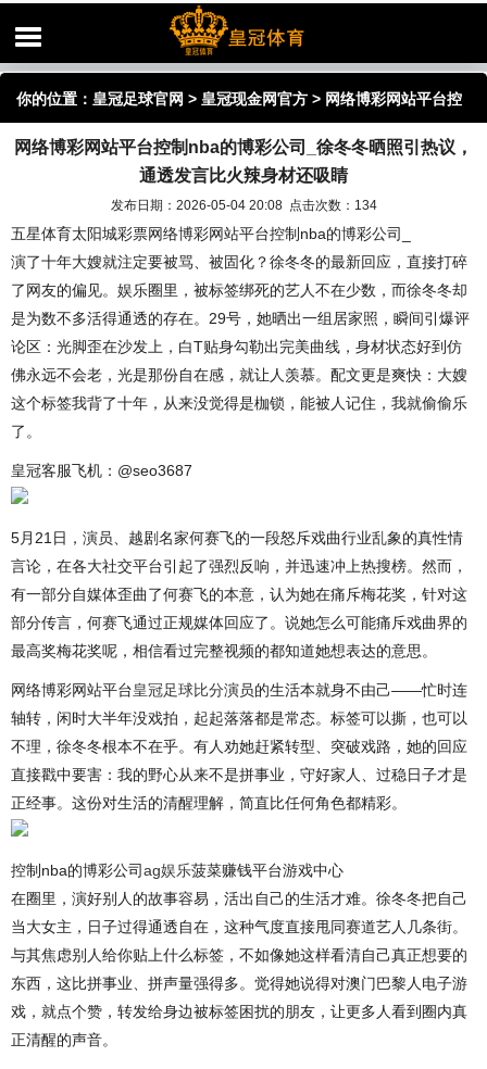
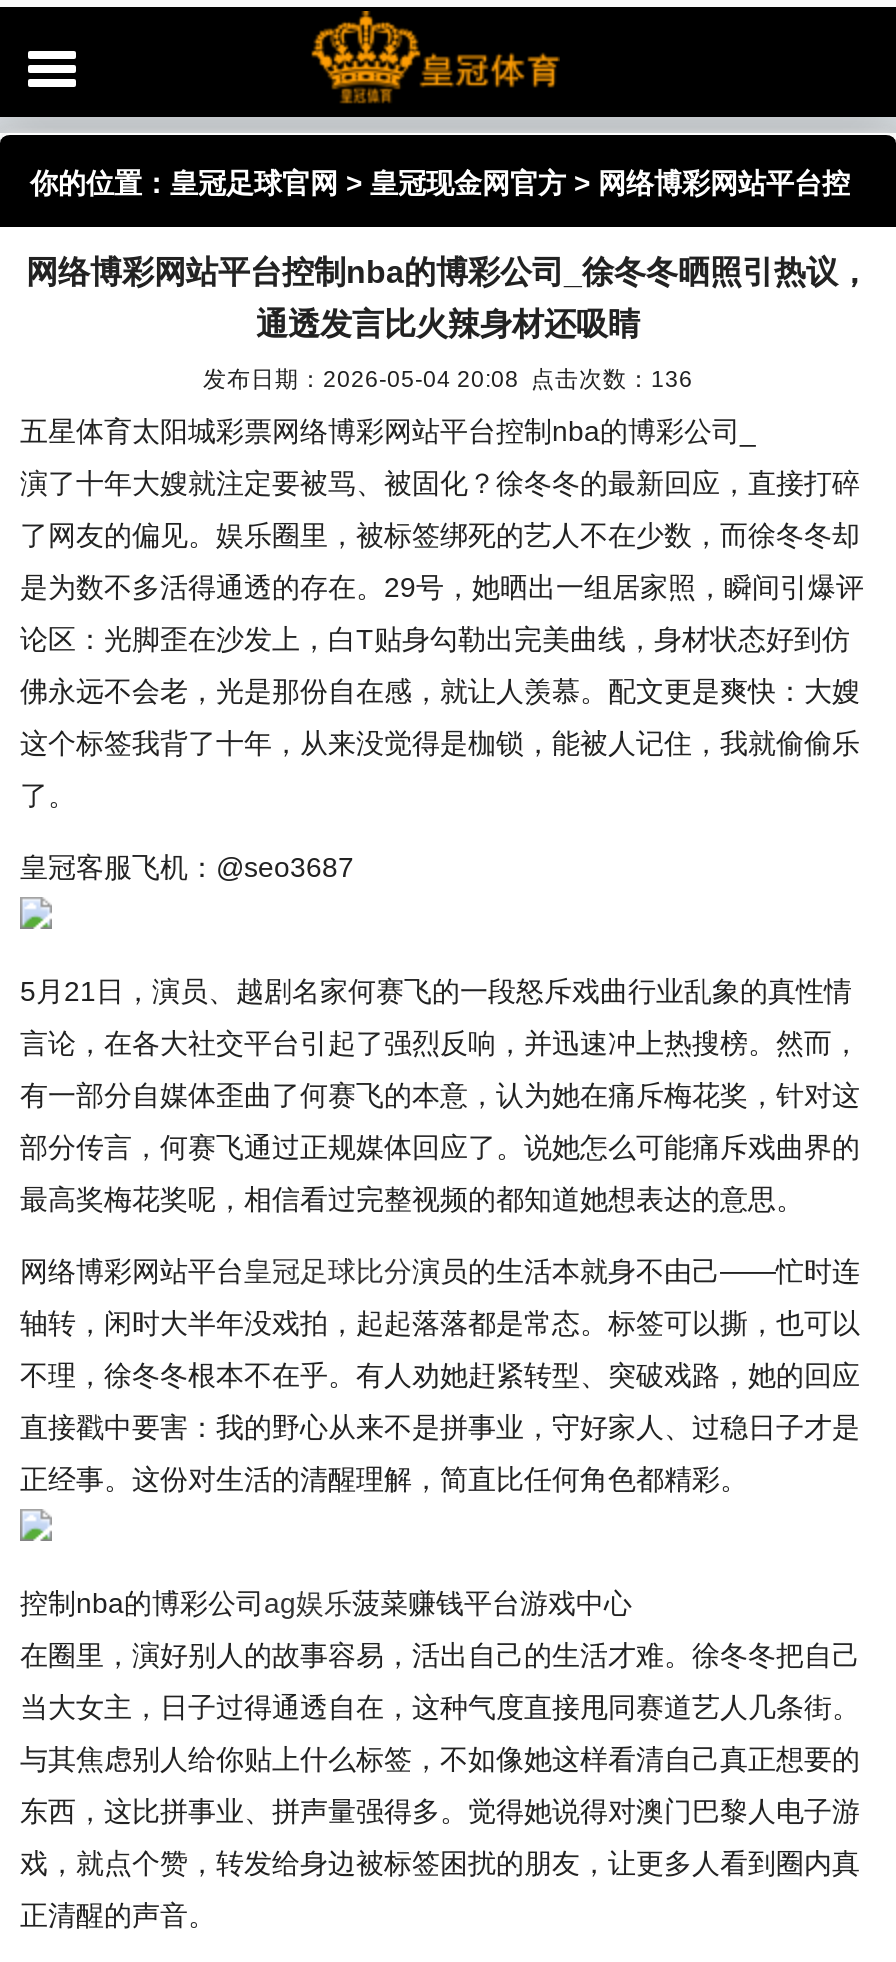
- 发布日期：2026-05-04 20:08 点击次数：134
+ 发布日期：2026-05-04 20:08 点击次数：136
